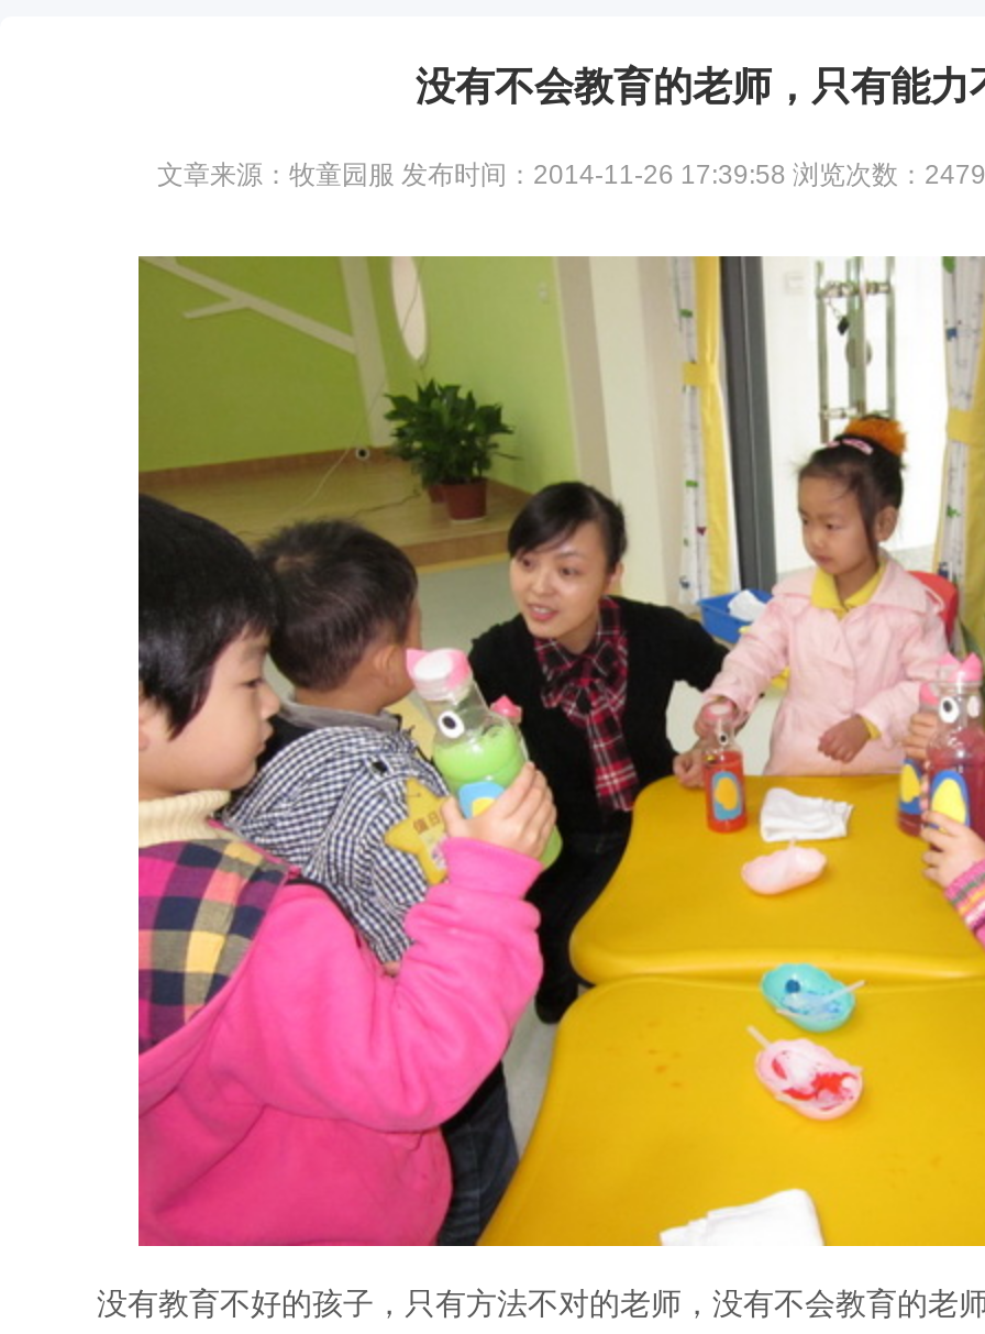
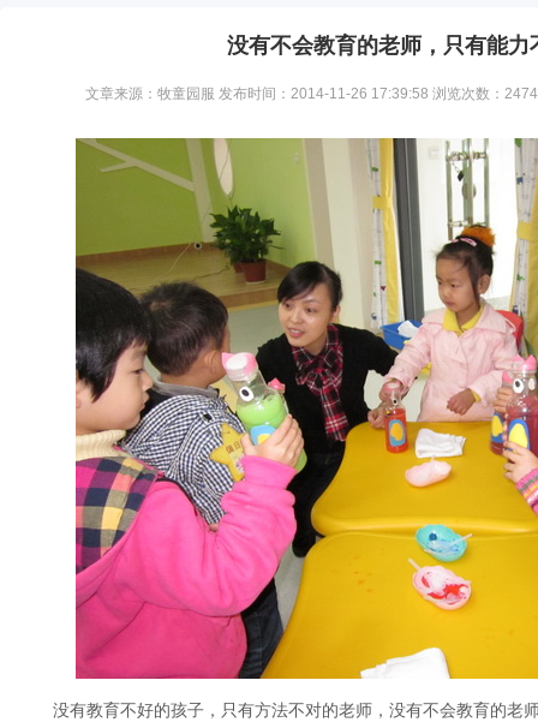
- 文章来源：牧童园服 发布时间：2014-11-26 17:39:58 浏览次数：2479
+ 文章来源：牧童园服 发布时间：2014-11-26 17:39:58 浏览次数：2474
